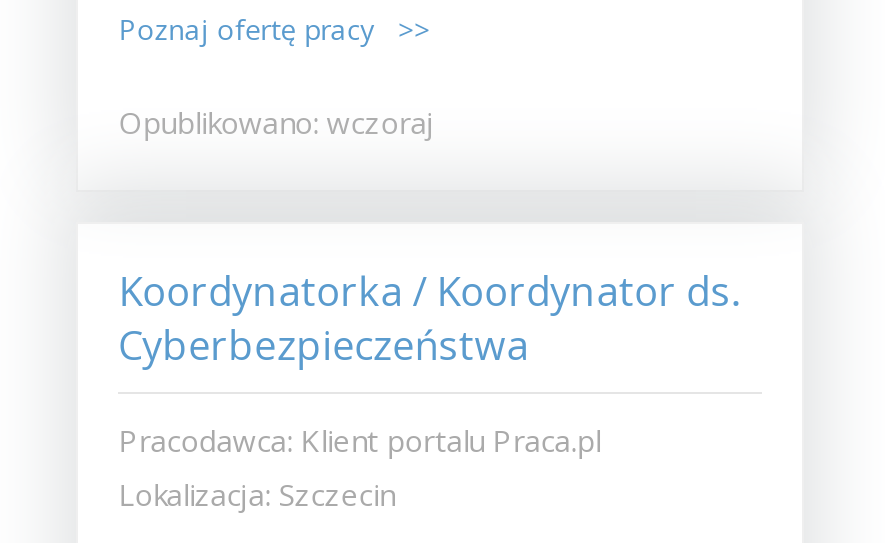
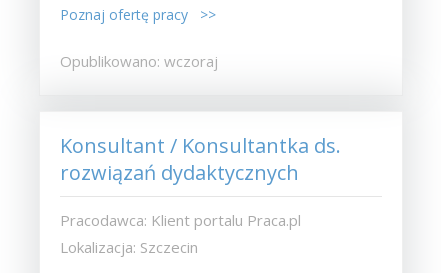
- Koordynatorka / Koordynator ds.
- Cyberbezpieczeństwa
+ Konsultant / Konsultantka ds.
+ rozwiązań dydaktycznych
